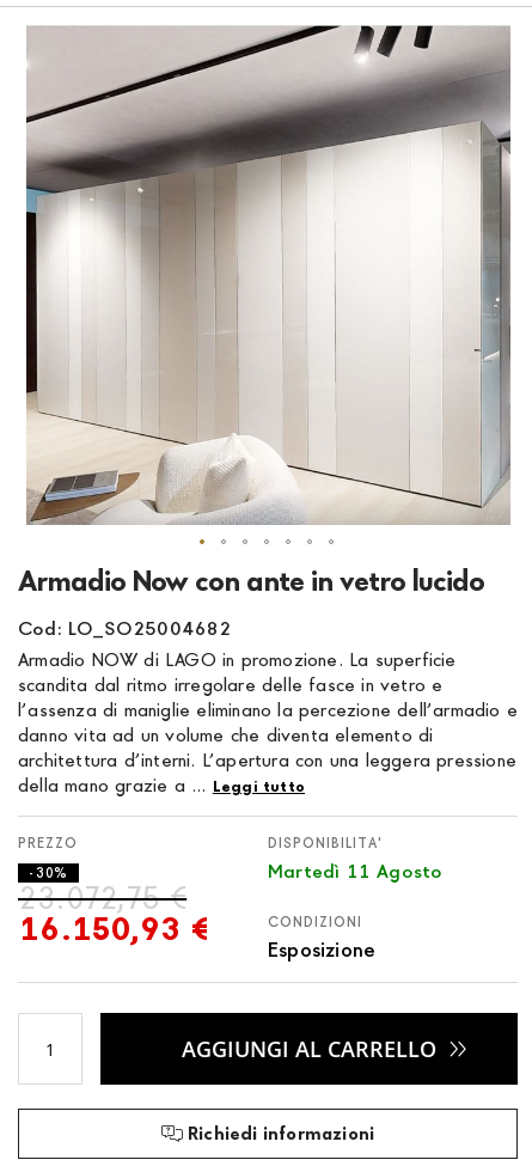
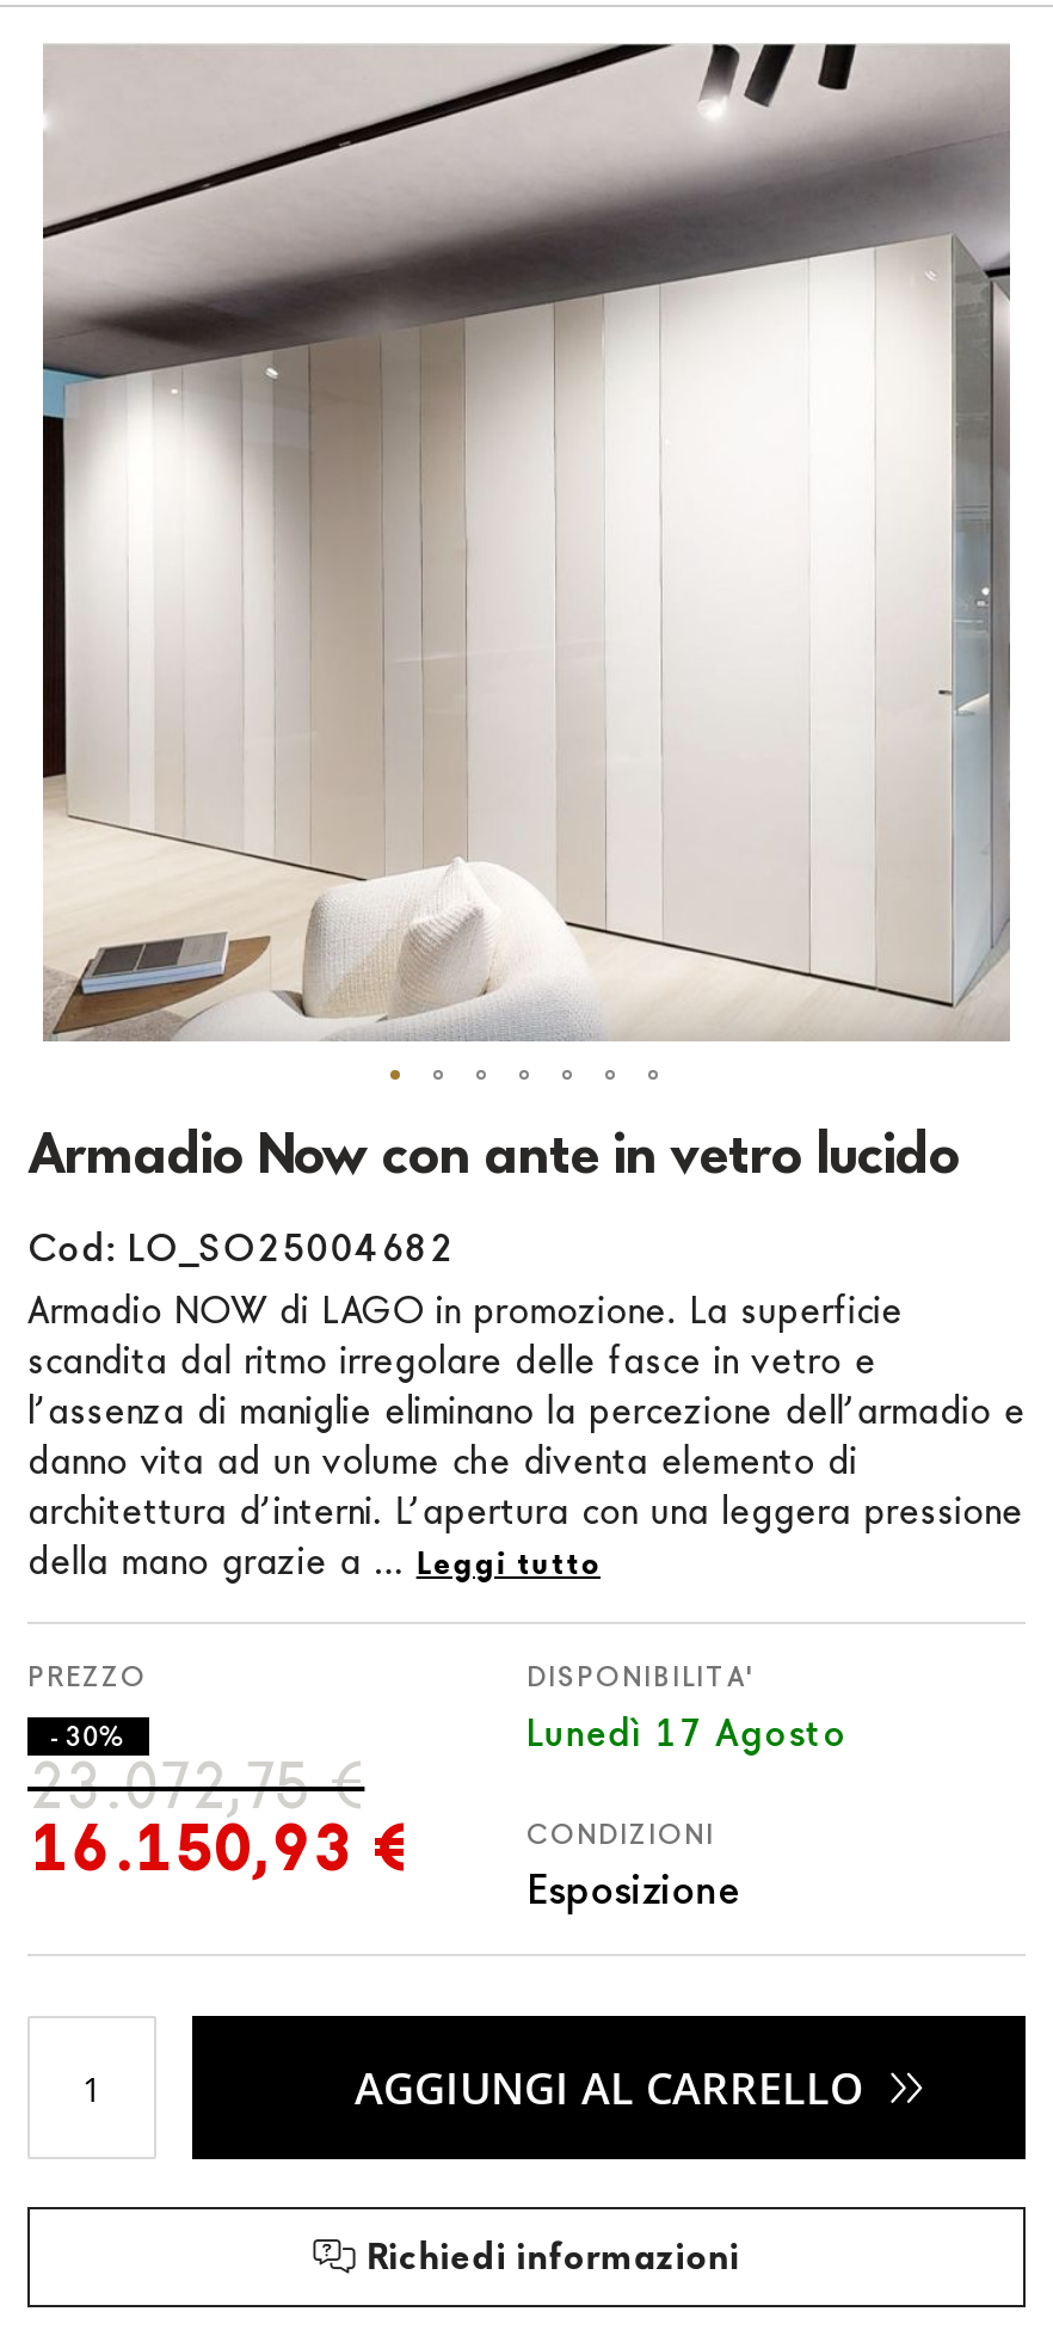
- Martedì 11 Agosto
+ Lunedì 17 Agosto
